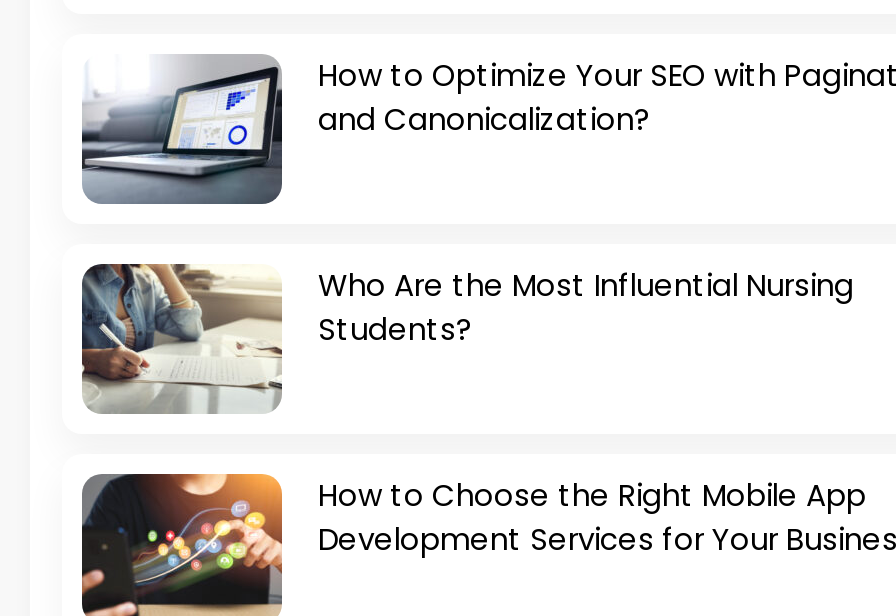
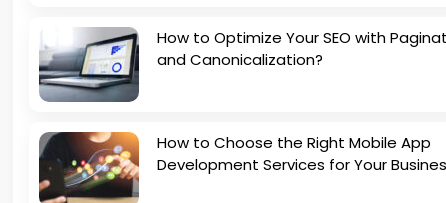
- [image]
- Who Are the Most Influential Nursing
- Students?
